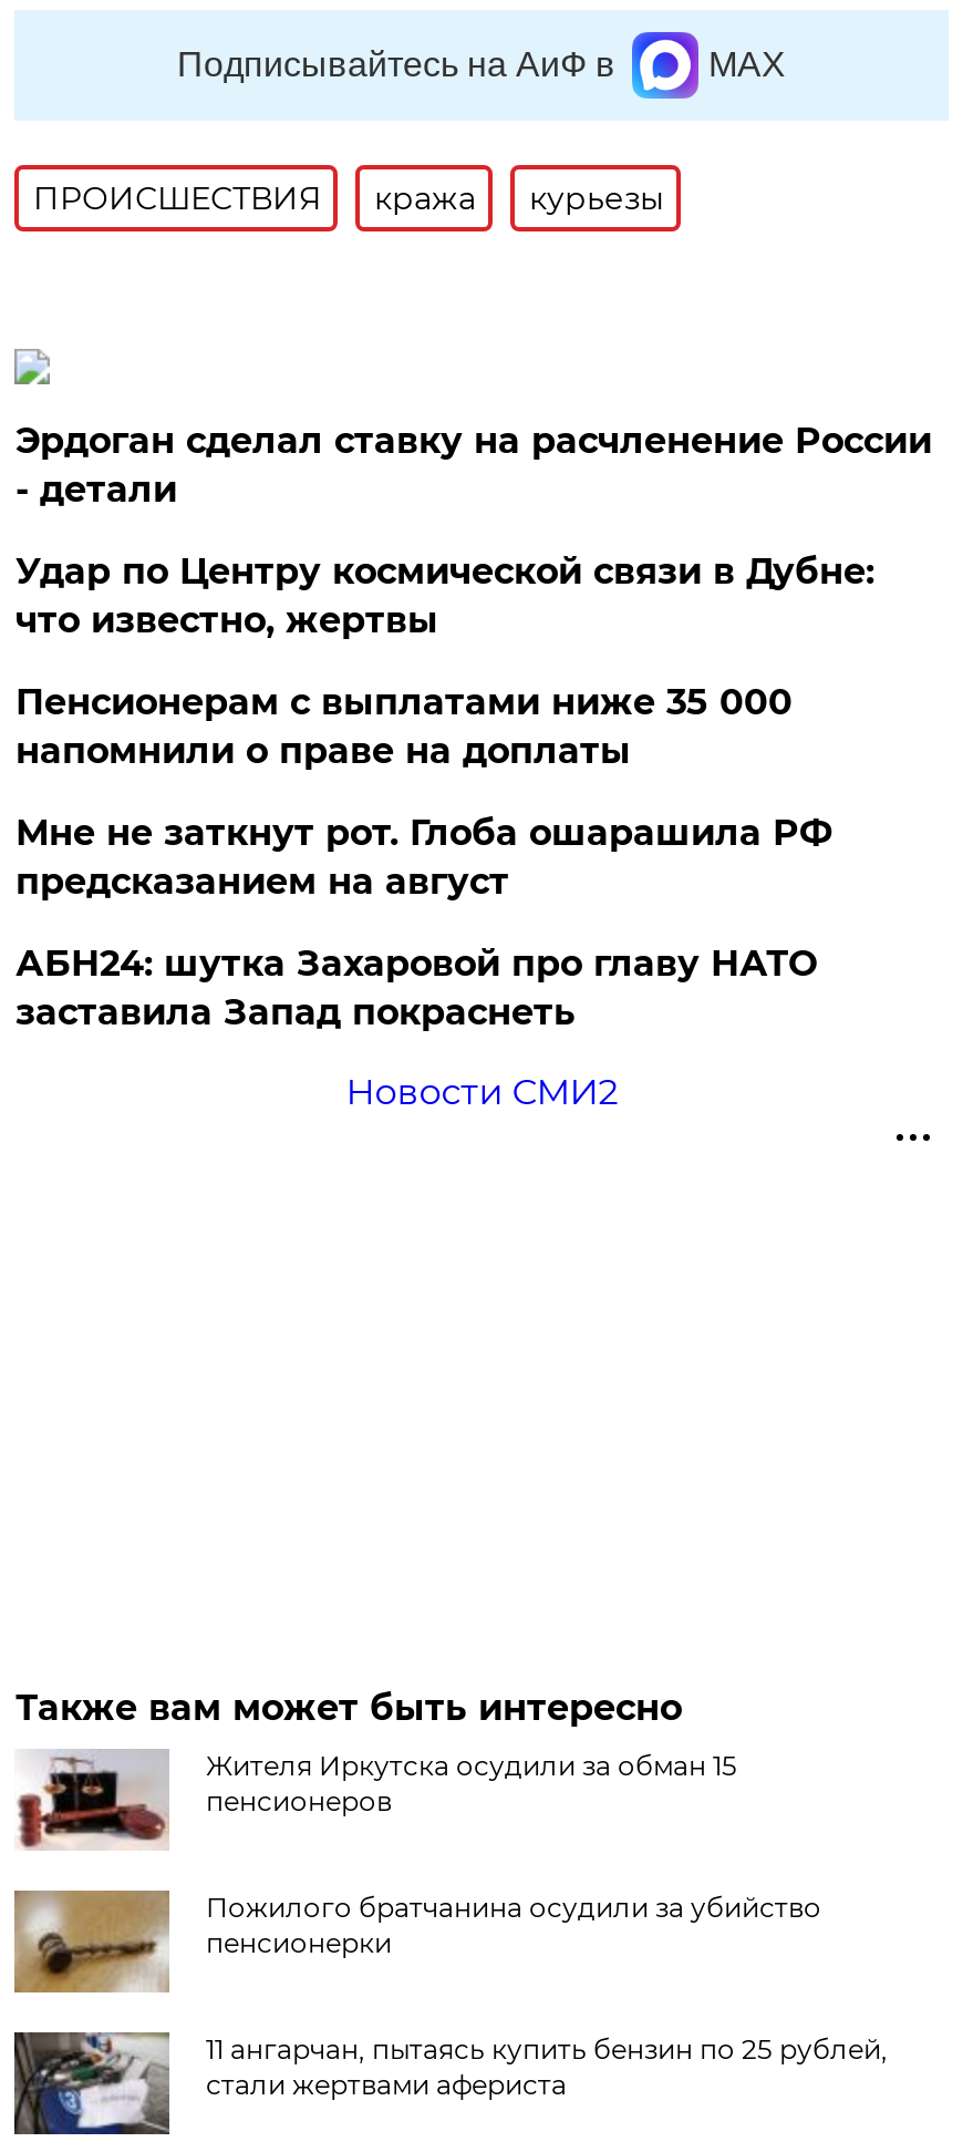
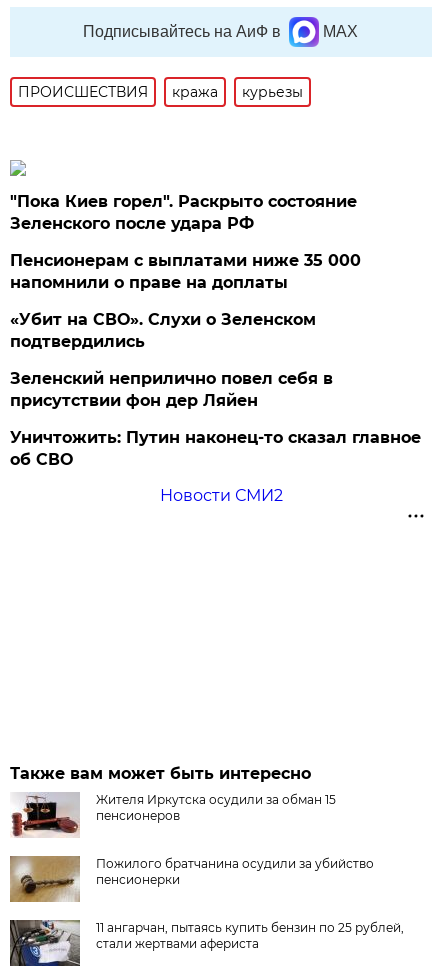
- Эрдоган сделал ставку на расчленение России
- - детали
- Удар по Центру космической связи в Дубне:
- что известно, жертвы
+ "Пока Киев горел". Раскрыто состояние
+ Зеленского после удара РФ

moved up: Пенсионерам с выплатами ниже 35 000 | напомнили о праве на доплаты

- Мне не заткнут рот. Глоба ошарашила РФ
- предсказанием на август
- АБН24: шутка Захаровой про главу НАТО
- заставила Запад покраснеть
+ «Убит на СВО». Слухи о Зеленском
+ подтвердились
+ Зеленский неприлично повел cебя в
+ присутствии фон дер Ляйен
+ Уничтожить: Путин наконец-то сказал главное
+ об СВО
